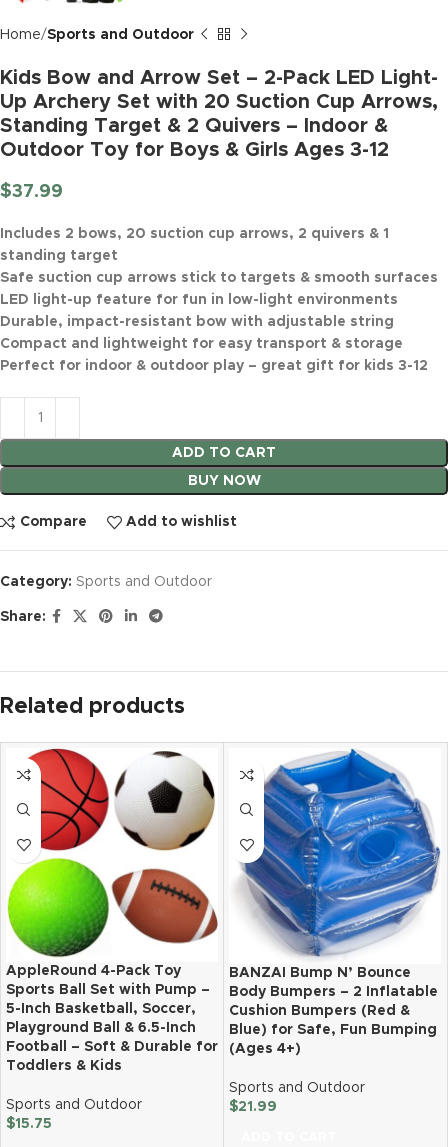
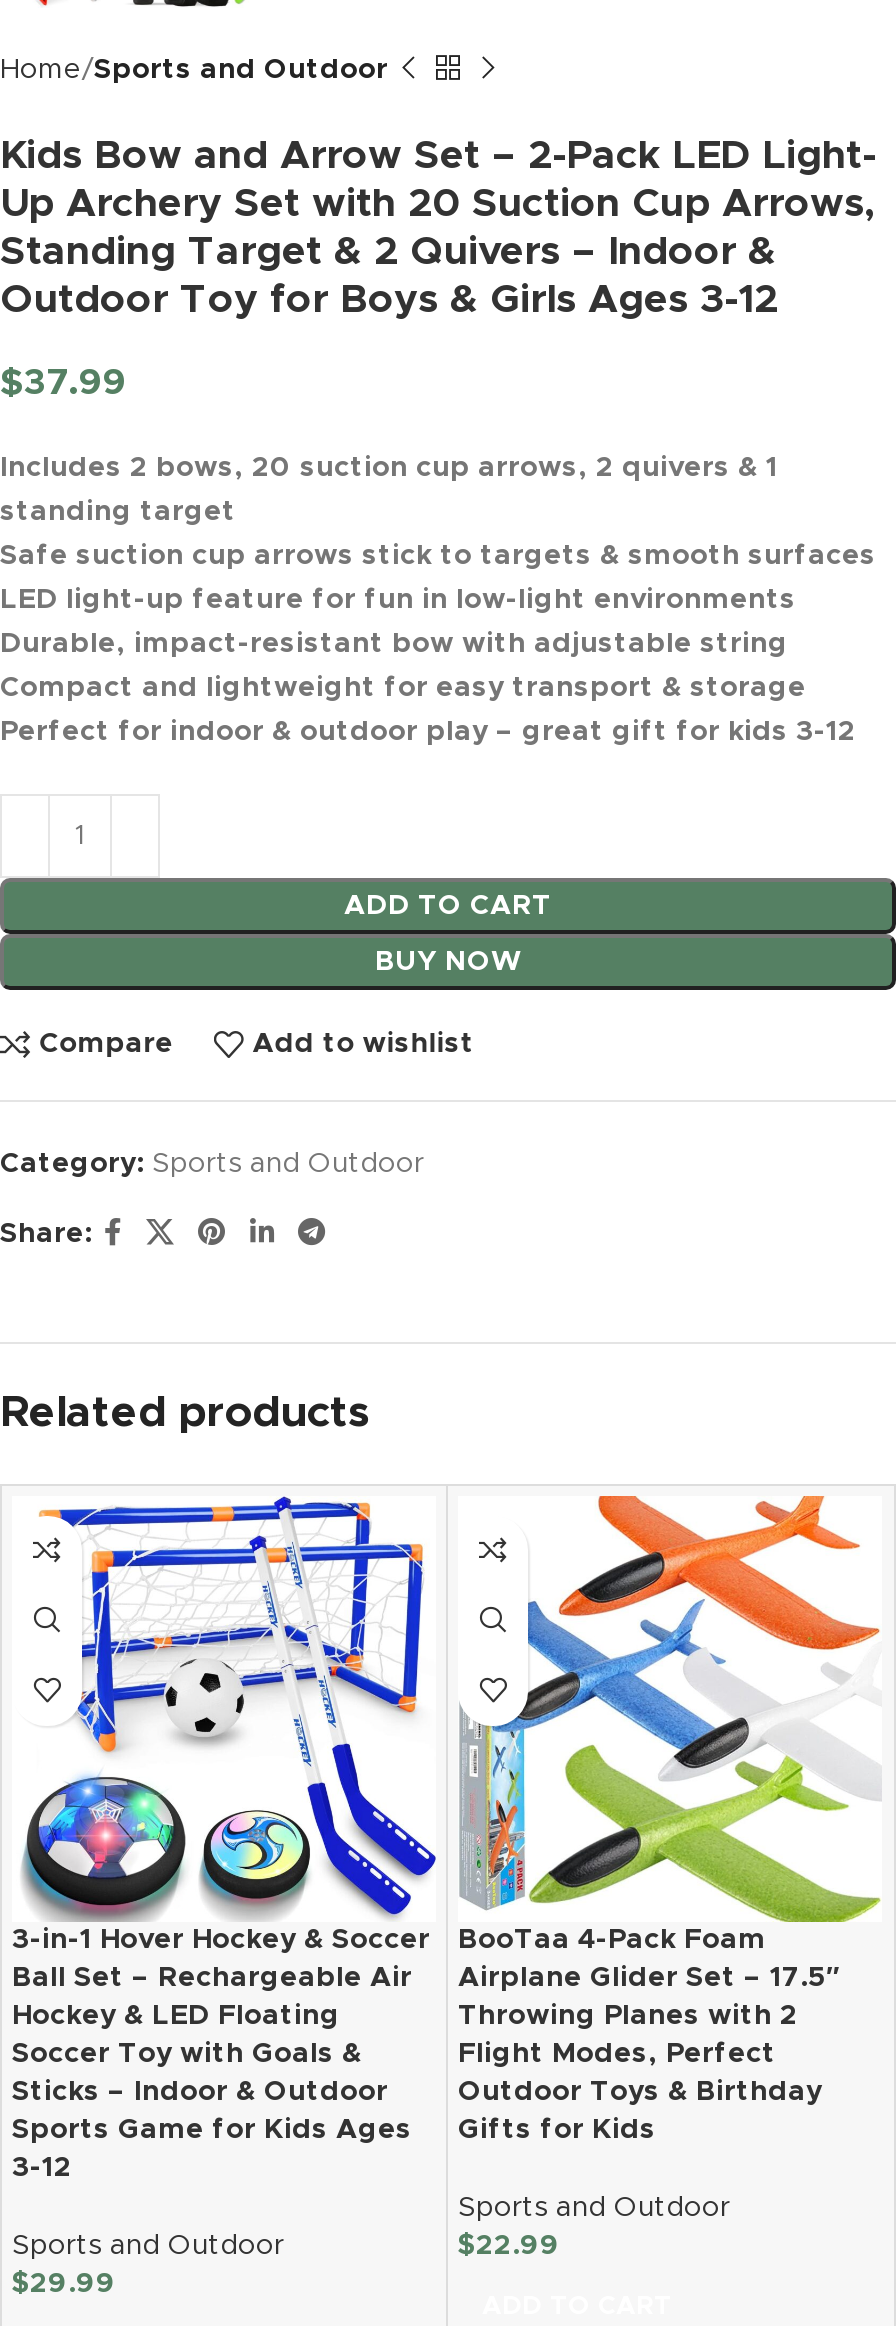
- [image]
- AppleRound 4-Pack Toy
- Sports Ball Set with Pump –
- 5-Inch Basketball, Soccer,
- Playground Ball & 6.5-Inch
- Football – Soft & Durable for
- Toddlers & Kids
+ [image]
+ 3-in-1 Hover Hockey & Soccer
+ Ball Set – Rechargeable Air
+ Hockey & LED Floating
+ Soccer Toy with Goals &
+ Sticks – Indoor & Outdoor
+ Sports Game for Kids Ages
+ 3-12

- [image]
- BANZAI Bump N’ Bounce
- Body Bumpers – 2 Inflatable
- Cushion Bumpers (Red &
- Blue) for Safe, Fun Bumping
- (Ages 4+)
+ [image]
+ BooTaa 4-Pack Foam
+ Airplane Glider Set – 17.5″
+ Throwing Planes with 2
+ Flight Modes, Perfect
+ Outdoor Toys & Birthday
+ Gifts for Kids

- $21.99
+ $22.99

- $15.75
+ $29.99
